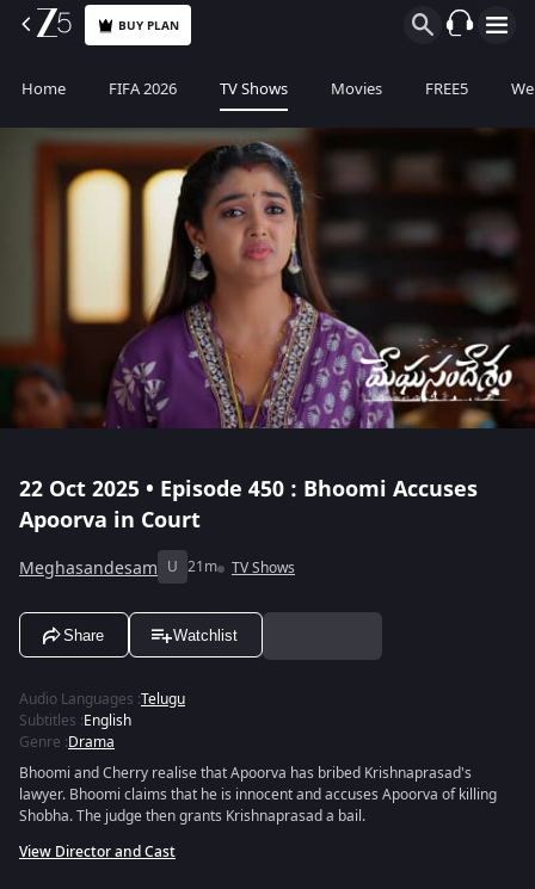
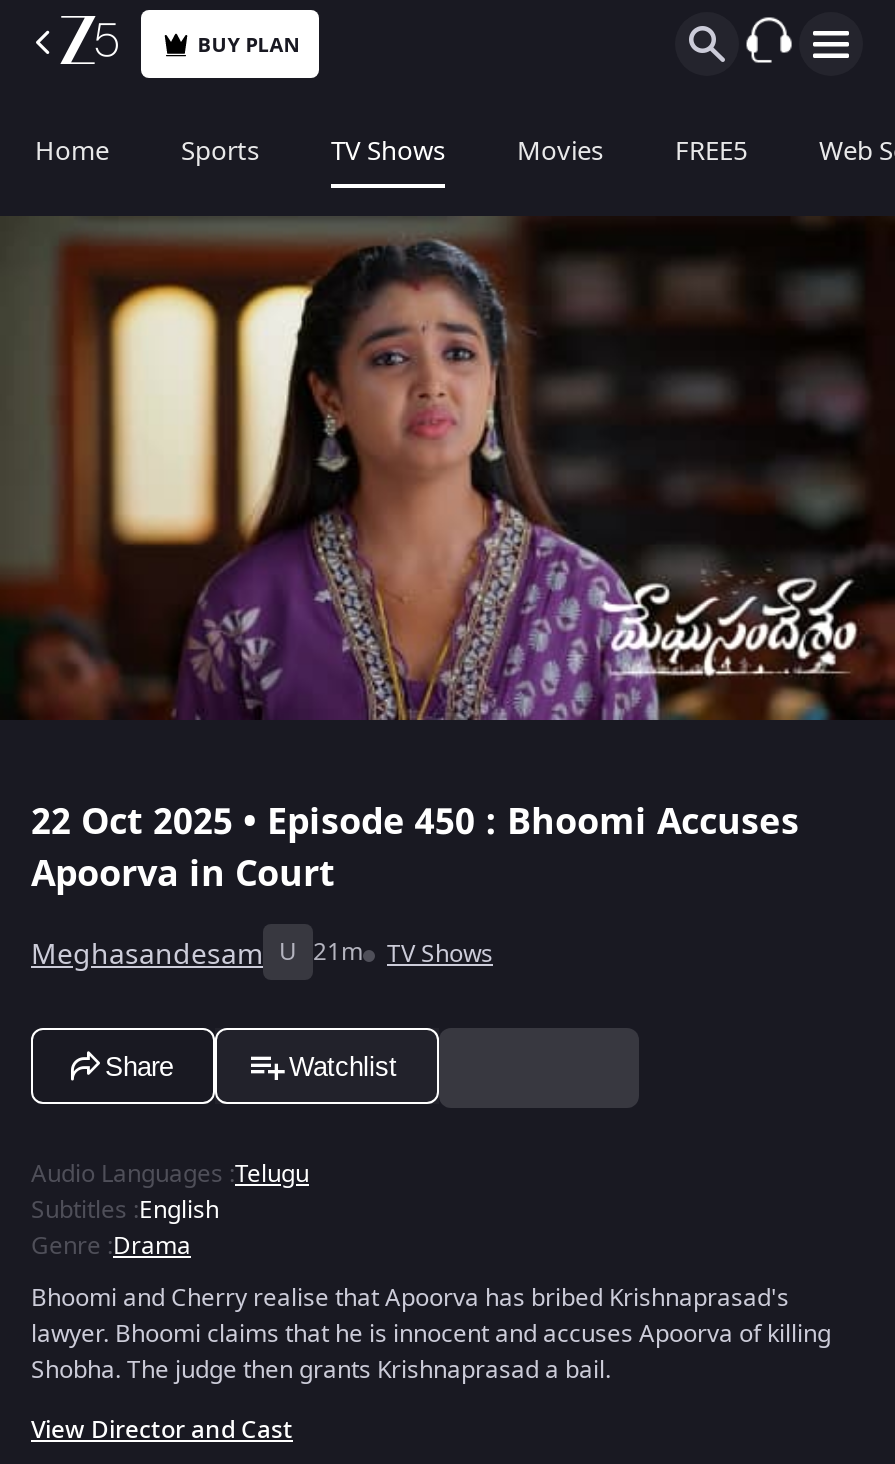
- FIFA 2026
+ Sports
